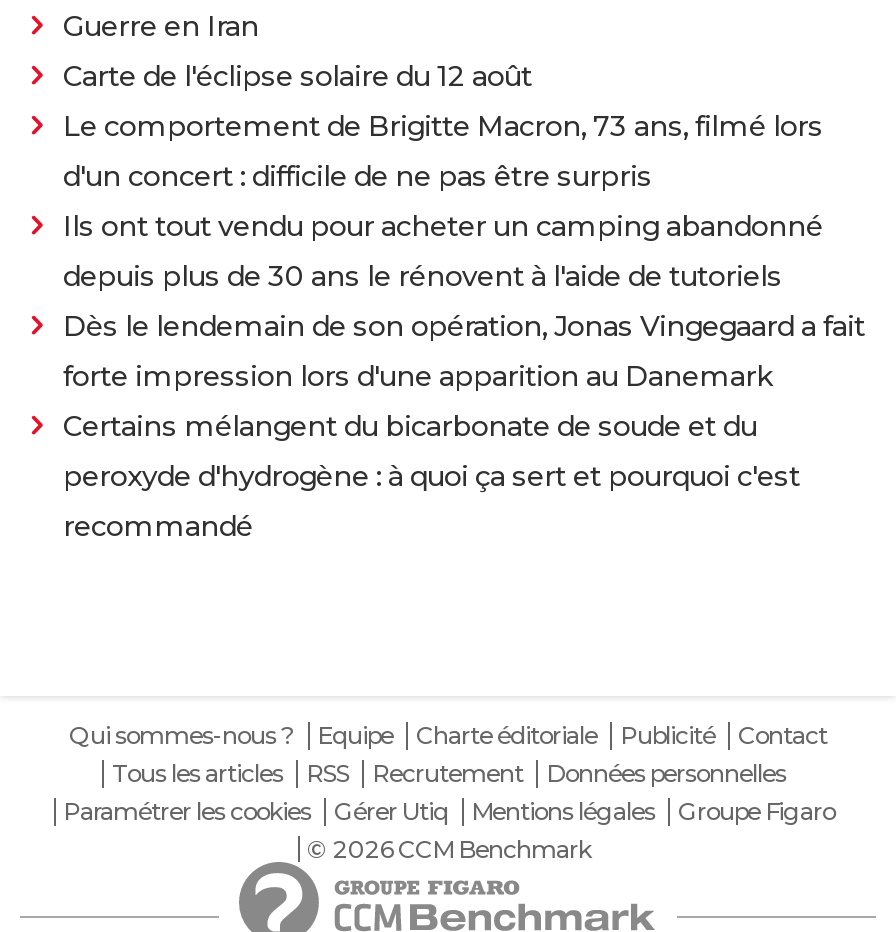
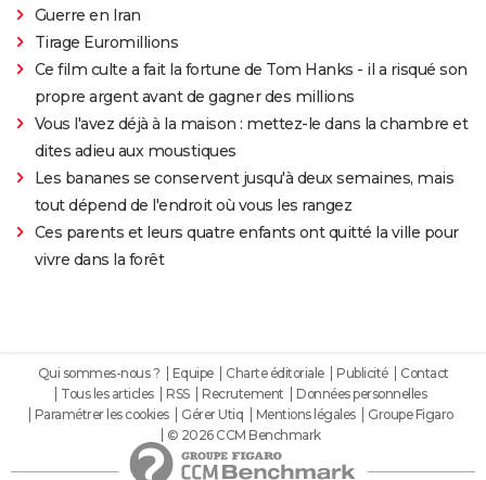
- Carte de l'éclipse solaire du 12 août
- Le comportement de Brigitte Macron, 73 ans, filmé lors
- d'un concert : difficile de ne pas être surpris
- Ils ont tout vendu pour acheter un camping abandonné
- depuis plus de 30 ans le rénovent à l'aide de tutoriels
- Dès le lendemain de son opération, Jonas Vingegaard a fait
- forte impression lors d'une apparition au Danemark
- Certains mélangent du bicarbonate de soude et du
- peroxyde d'hydrogène : à quoi ça sert et pourquoi c'est
- recommandé
+ Tirage Euromillions
+ Ce film culte a fait la fortune de Tom Hanks - il a risqué son
+ propre argent avant de gagner des millions
+ Vous l'avez déjà à la maison : mettez-le dans la chambre et
+ dites adieu aux moustiques
+ Les bananes se conservent jusqu'à deux semaines, mais
+ tout dépend de l'endroit où vous les rangez
+ Ces parents et leurs quatre enfants ont quitté la ville pour
+ vivre dans la forêt
